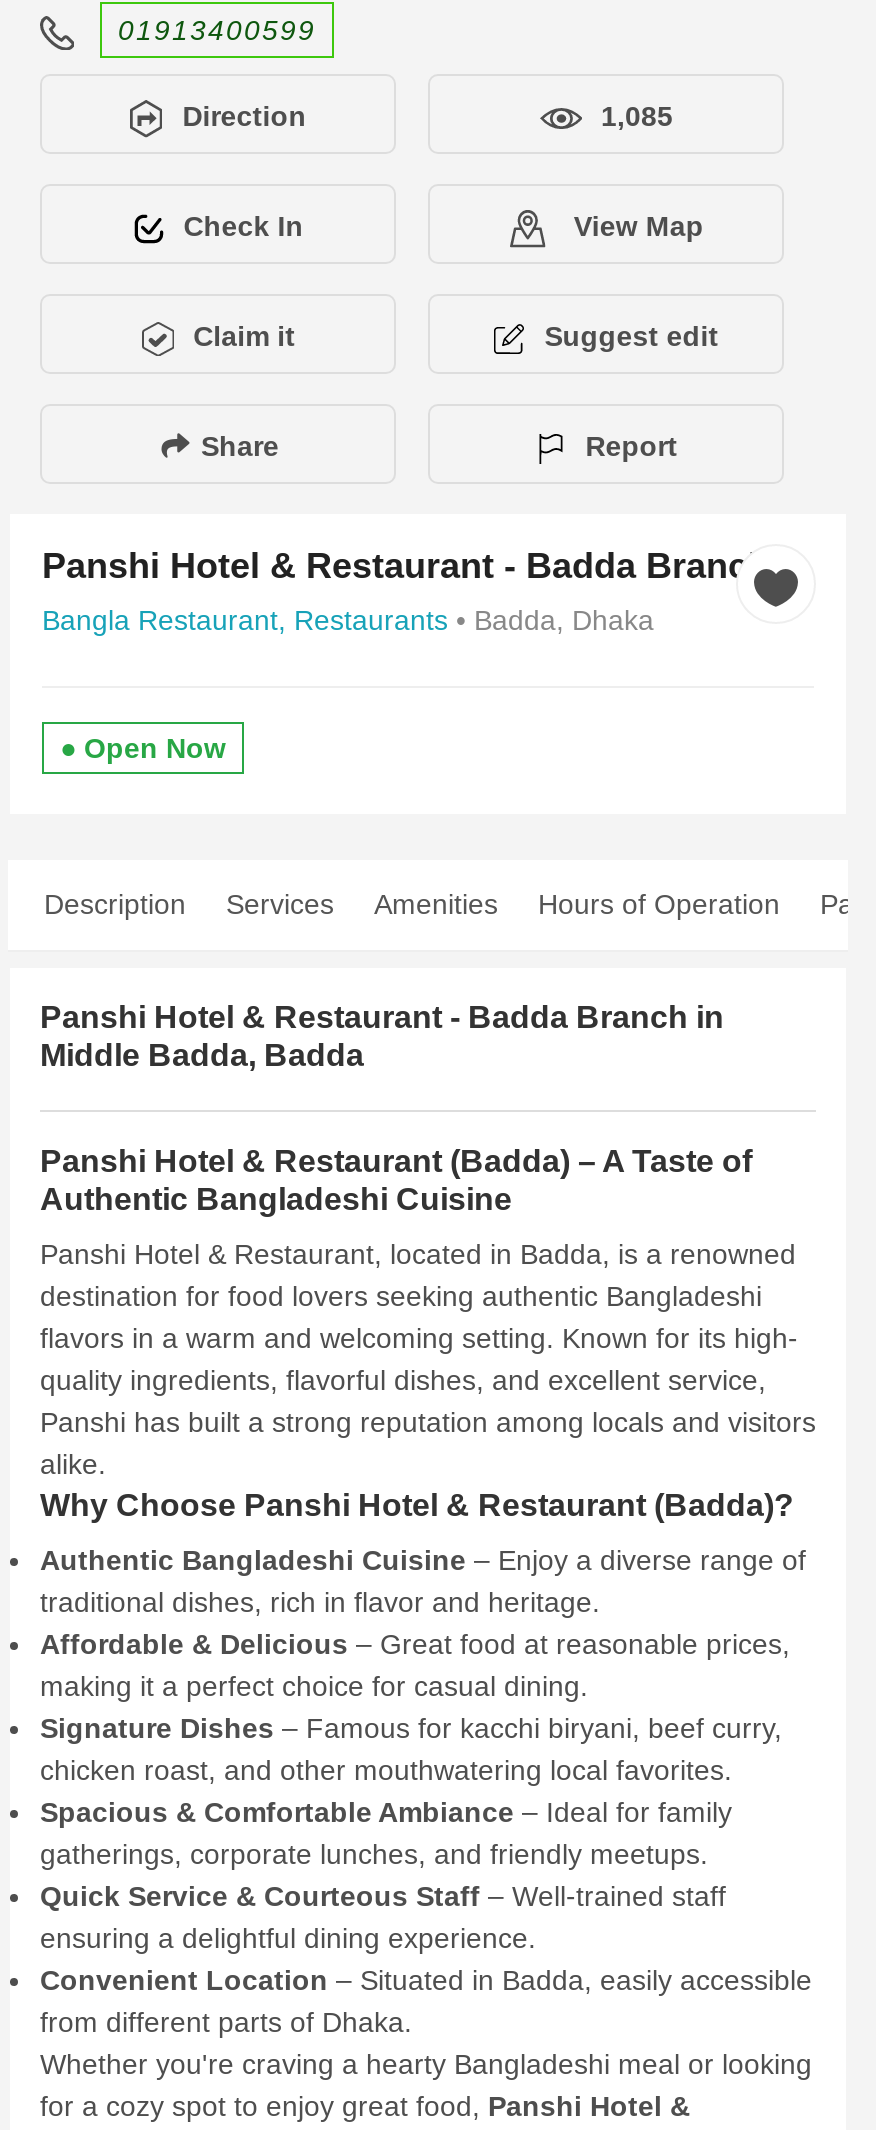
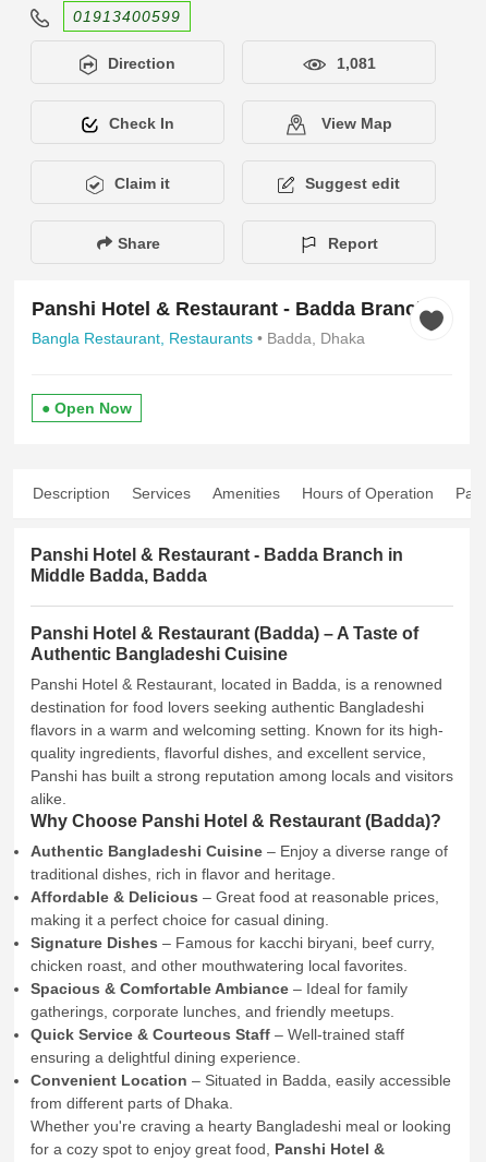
- 1,085
+ 1,081
